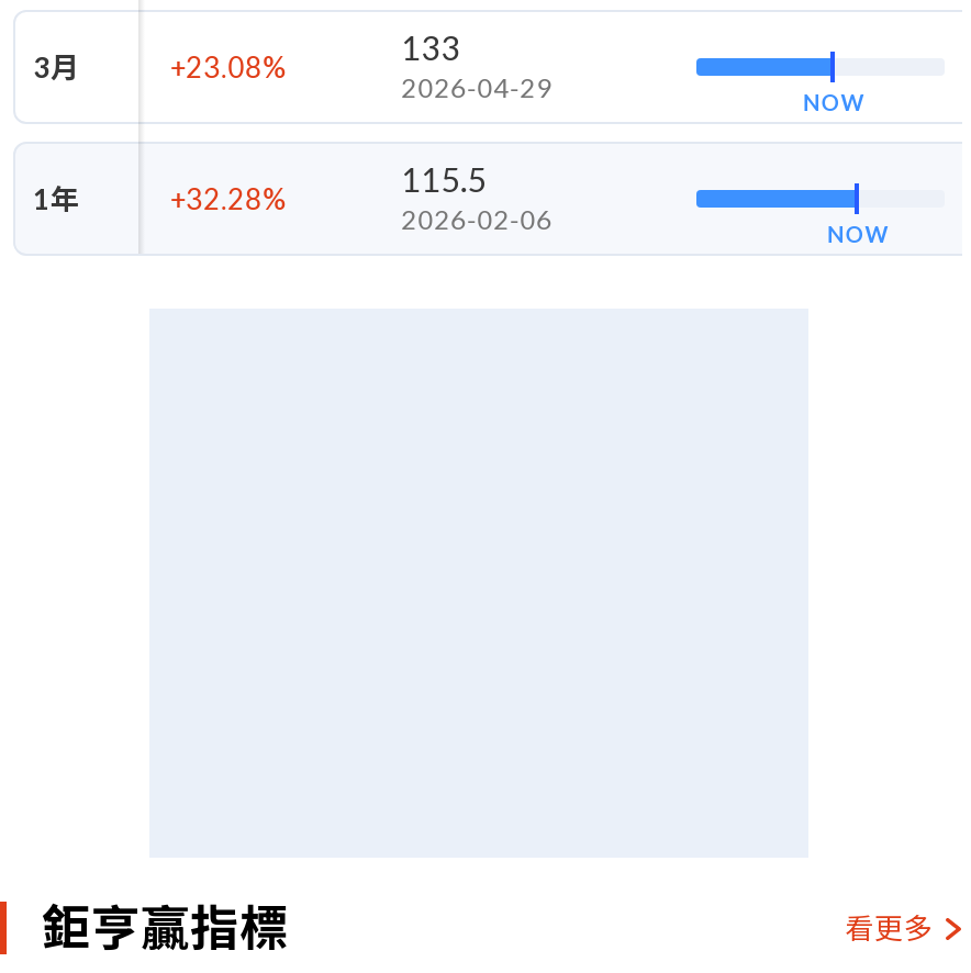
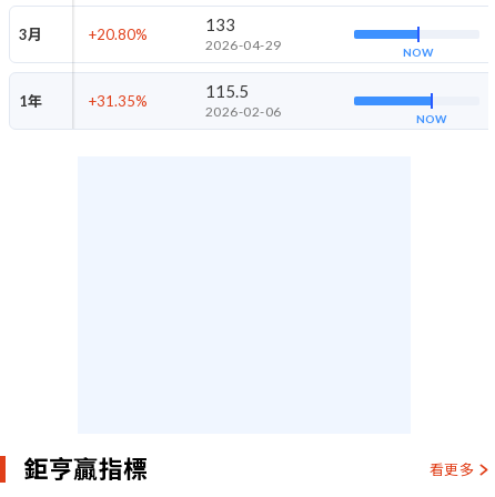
- +23.08%
+ +20.80%

- +32.28%
+ +31.35%
